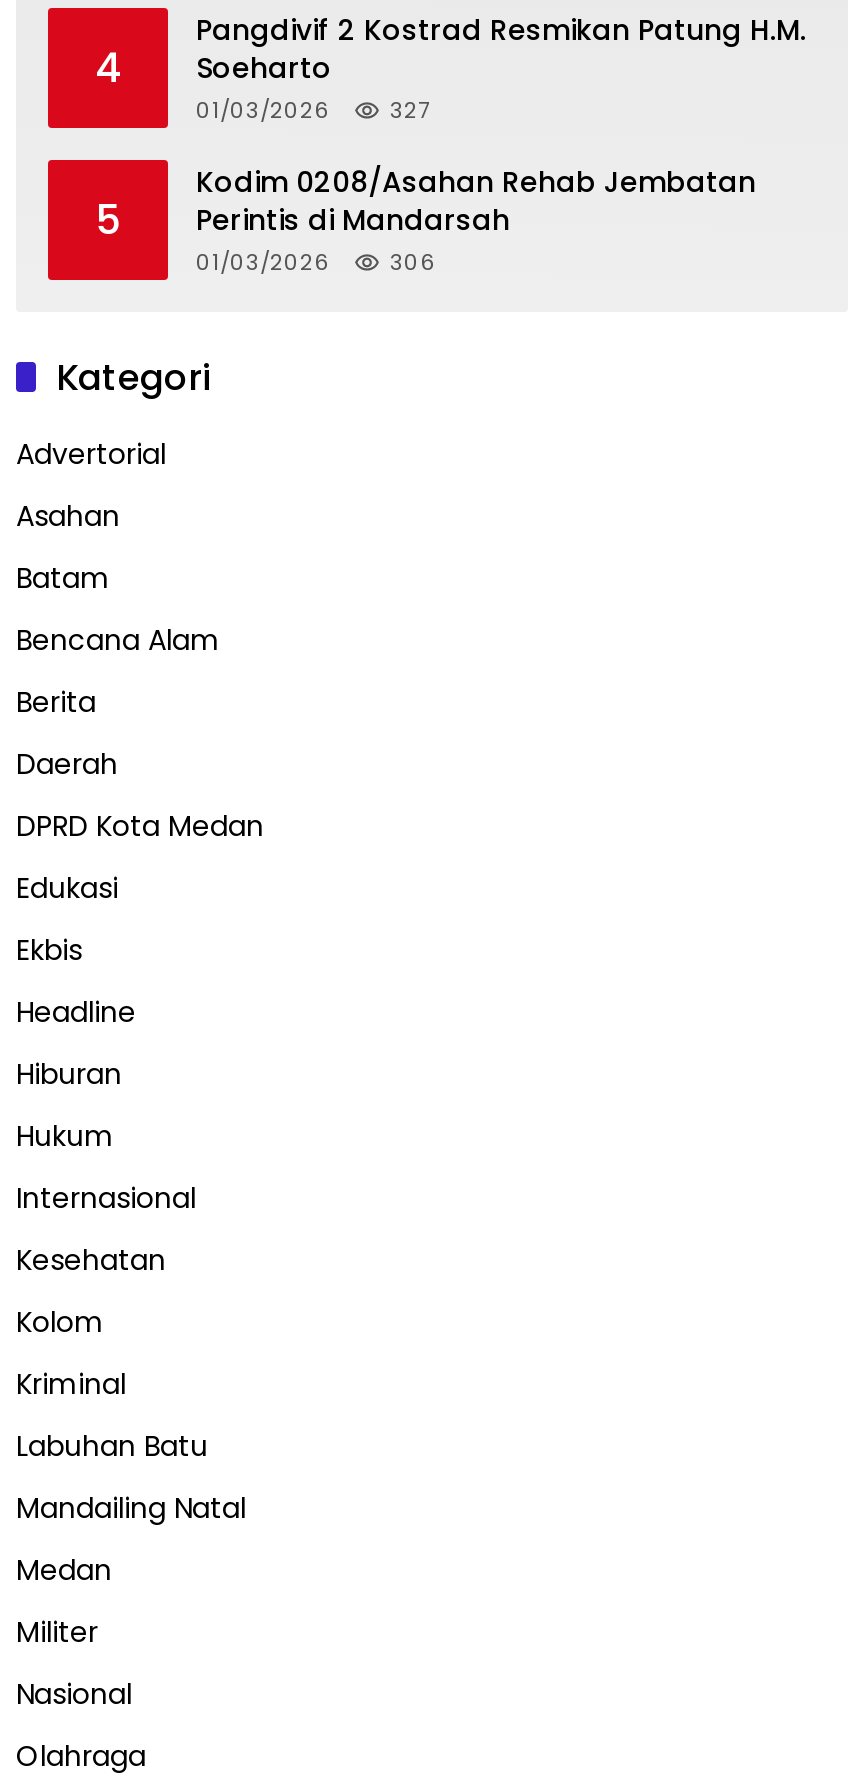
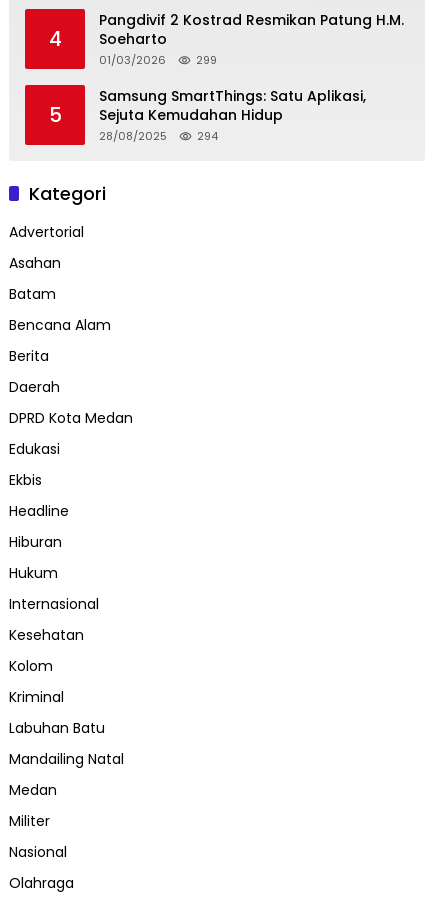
- 01/03/2026 327
+ 01/03/2026 299

- Kodim 0208/Asahan Rehab Jembatan
- Perintis di Mandarsah
- 01/03/2026
- 306
+ Samsung SmartThings: Satu Aplikasi,
+ Sejuta Kemudahan Hidup
+ 28/08/2025
+ 294
